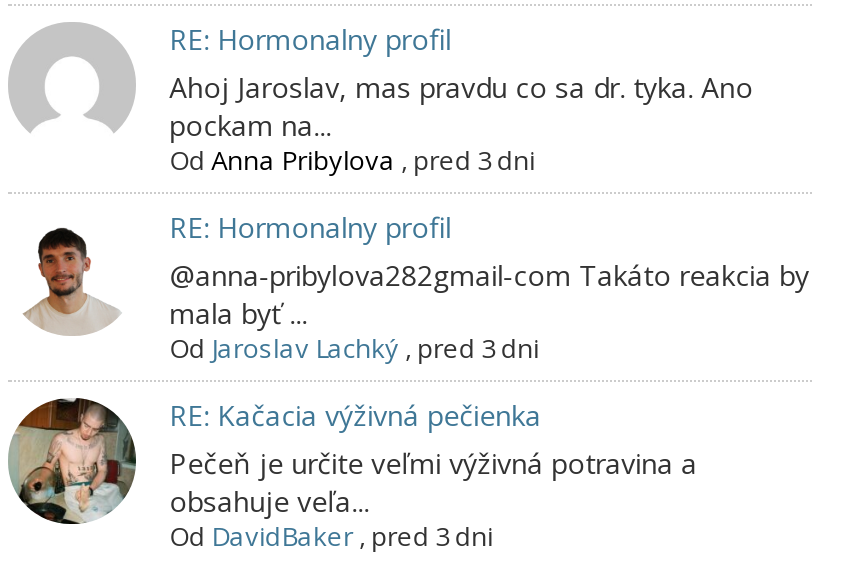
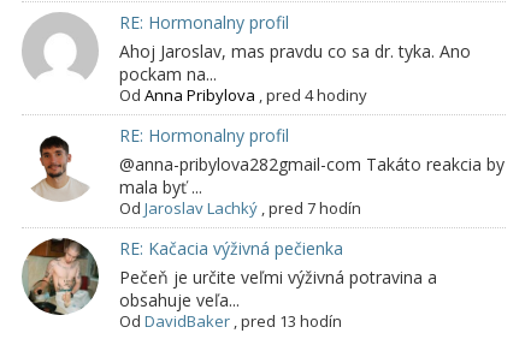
- Od Anna Pribylova, pred 3 dni
+ Od Anna Pribylova, pred 4 hodiny

- Od Jaroslav Lachký, pred 3 dni
+ Od Jaroslav Lachký, pred 7 hodín

- Od DavidBaker, pred 3 dni
+ Od DavidBaker, pred 13 hodín
